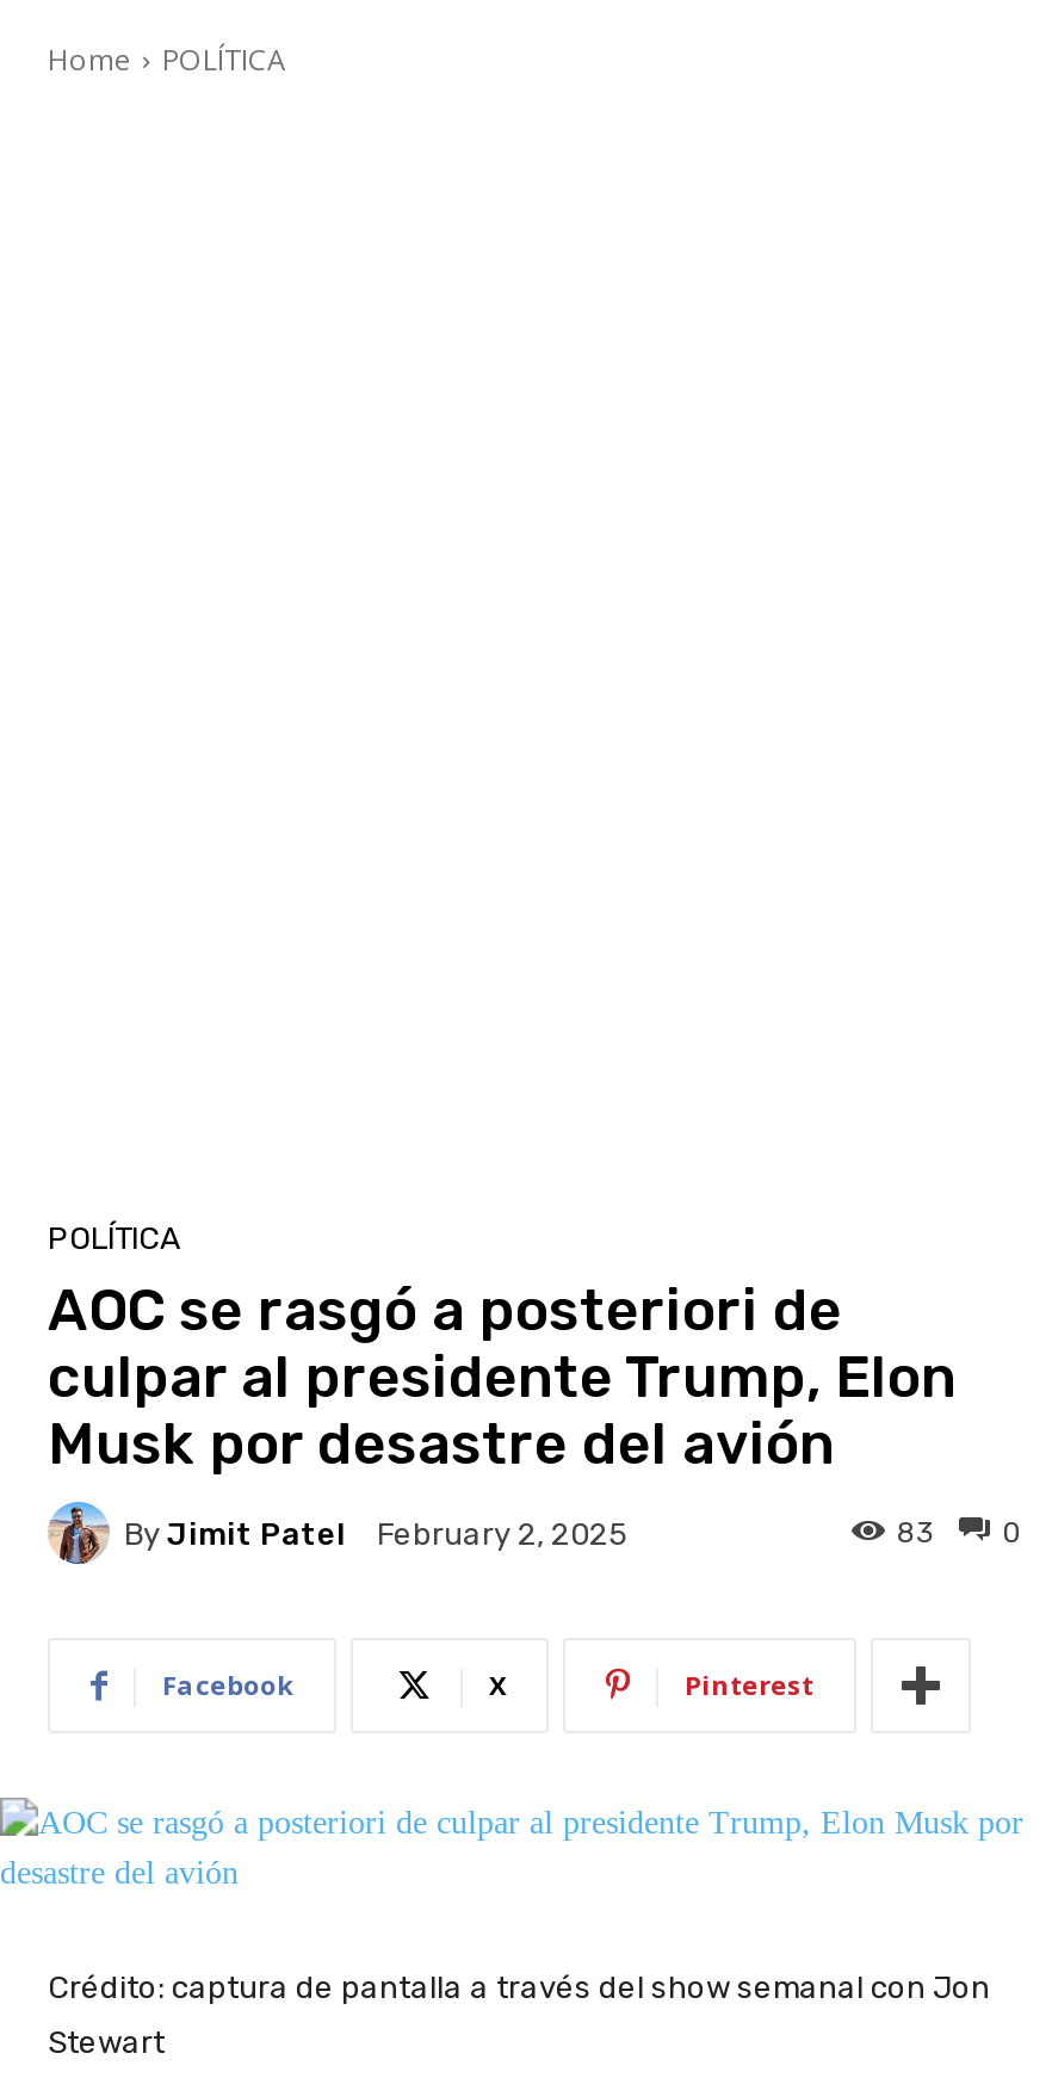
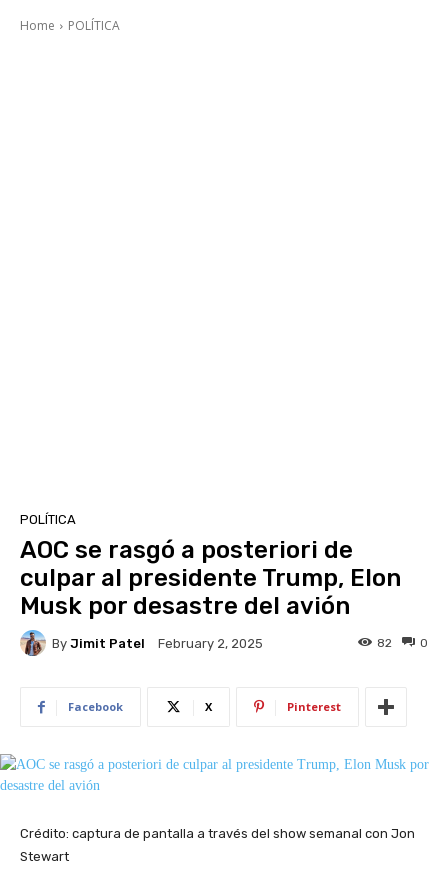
- 83 0
+ 82 0
